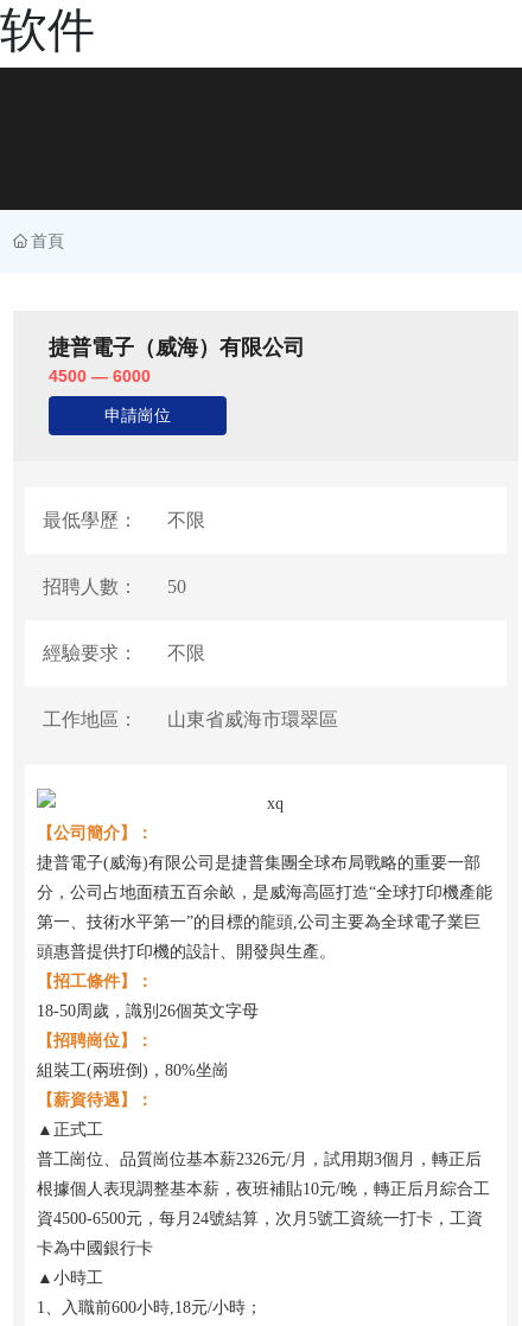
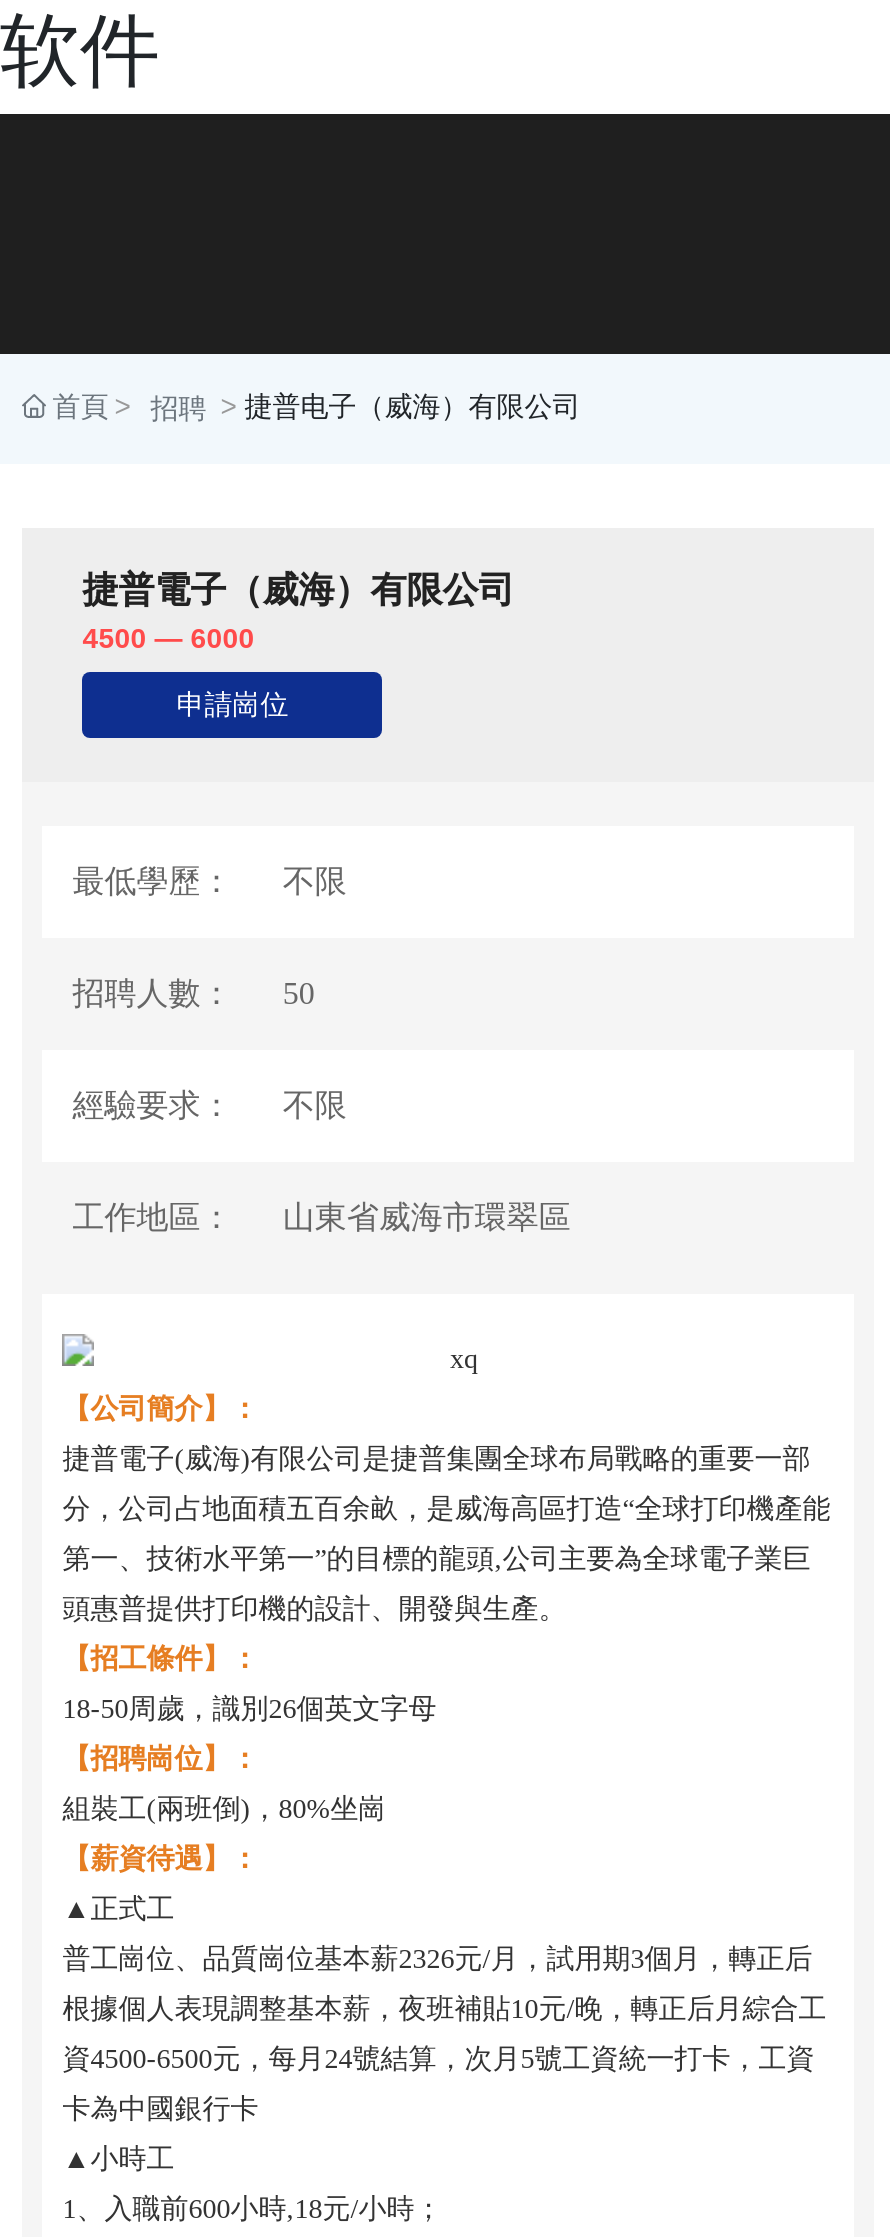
+ 招聘
+ 捷普电子（威海）有限公司
